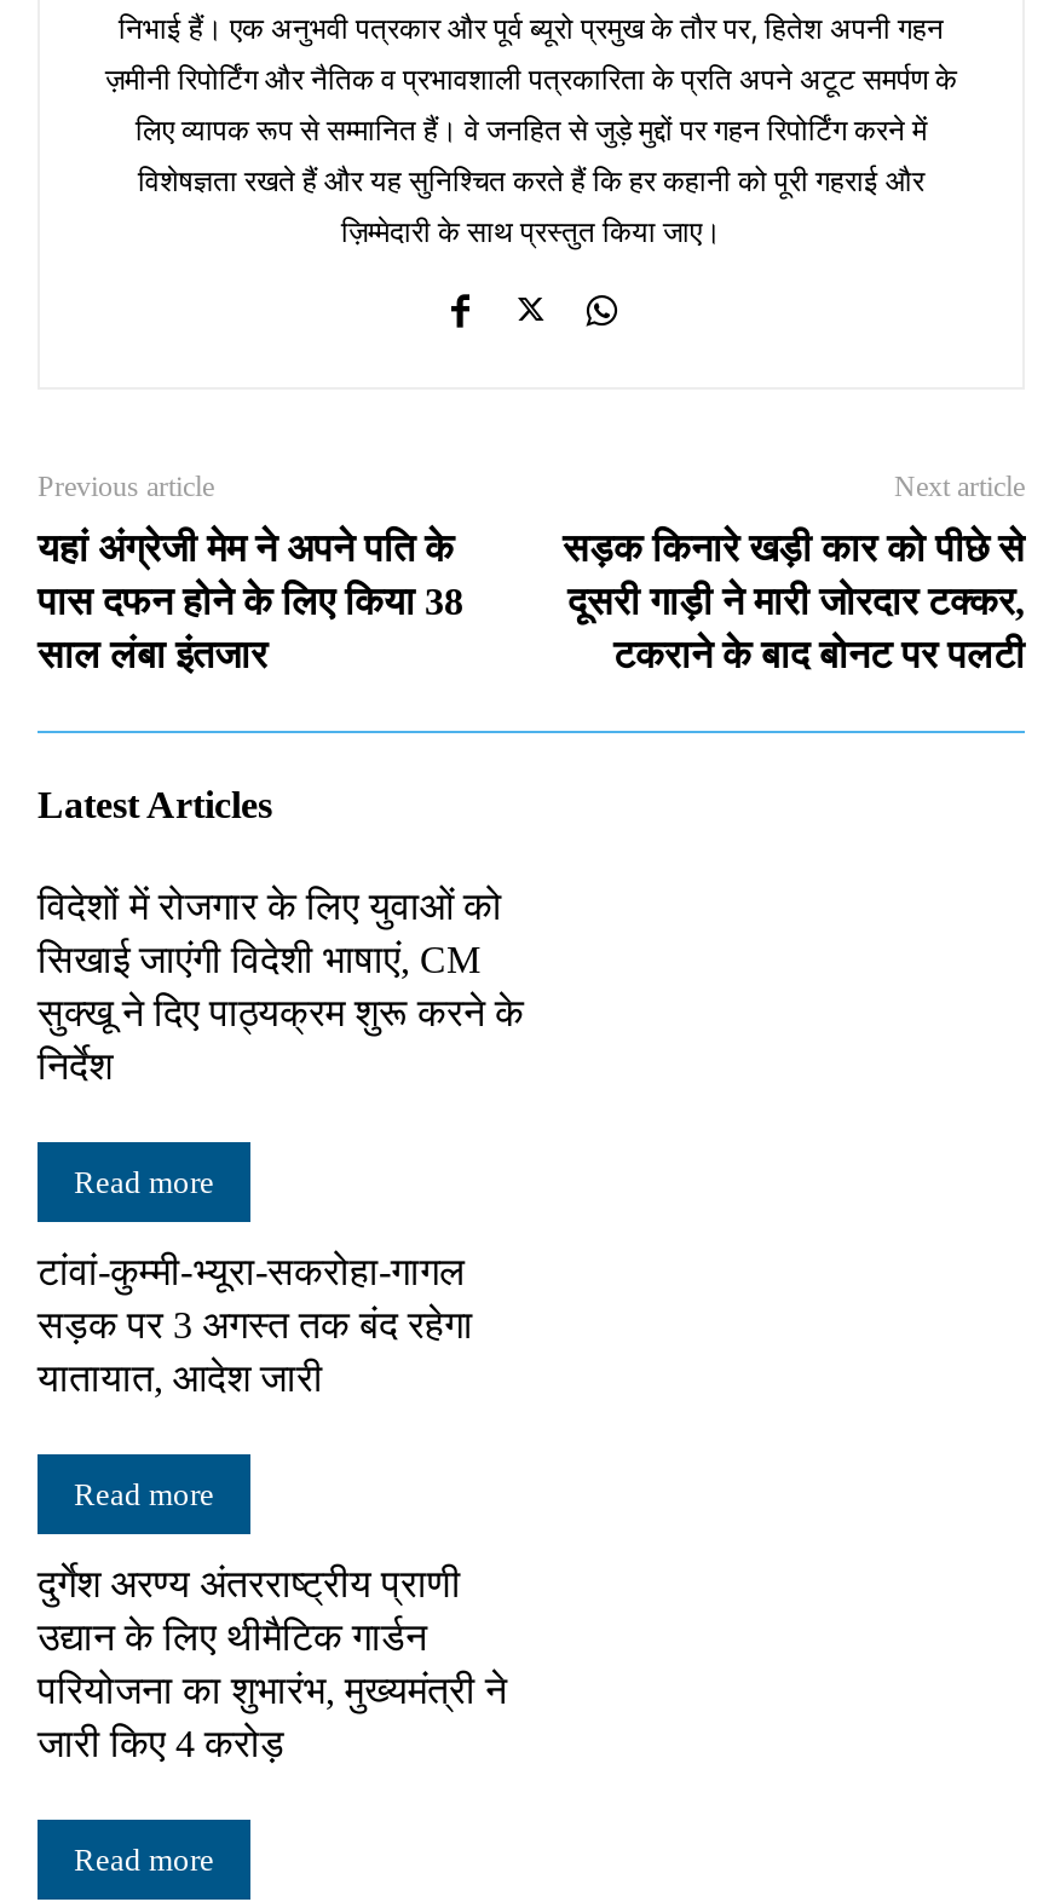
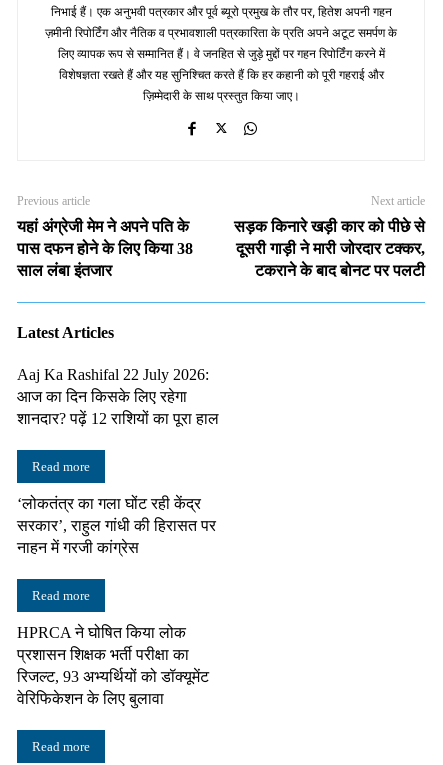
- विदेशों में रोजगार के लिए युवाओं को
- सिखाई जाएंगी विदेशी भाषाएं, CM
- सुक्खू ने दिए पाठ्यक्रम शुरू करने के
- निर्देश
+ Aaj Ka Rashifal 22 July 2026:
+ आज का दिन किसके लिए रहेगा
+ शानदार? पढ़ें 12 राशियों का पूरा हाल

- टांवां-कुम्मी-भ्यूरा-सकरोहा-गागल
- सड़क पर 3 अगस्त तक बंद रहेगा
- यातायात, आदेश जारी
+ ‘लोकतंत्र का गला घोंट रही केंद्र
+ सरकार’, राहुल गांधी की हिरासत पर
+ नाहन में गरजी कांग्रेस

- दुर्गेश अरण्य अंतरराष्ट्रीय प्राणी
- उद्यान के लिए थीमैटिक गार्डन
- परियोजना का शुभारंभ, मुख्यमंत्री ने
- जारी किए 4 करोड़
+ HPRCA ने घोषित किया लोक
+ प्रशासन शिक्षक भर्ती परीक्षा का
+ रिजल्ट, 93 अभ्यर्थियों को डॉक्यूमेंट
+ वेरिफिकेशन के लिए बुलावा
